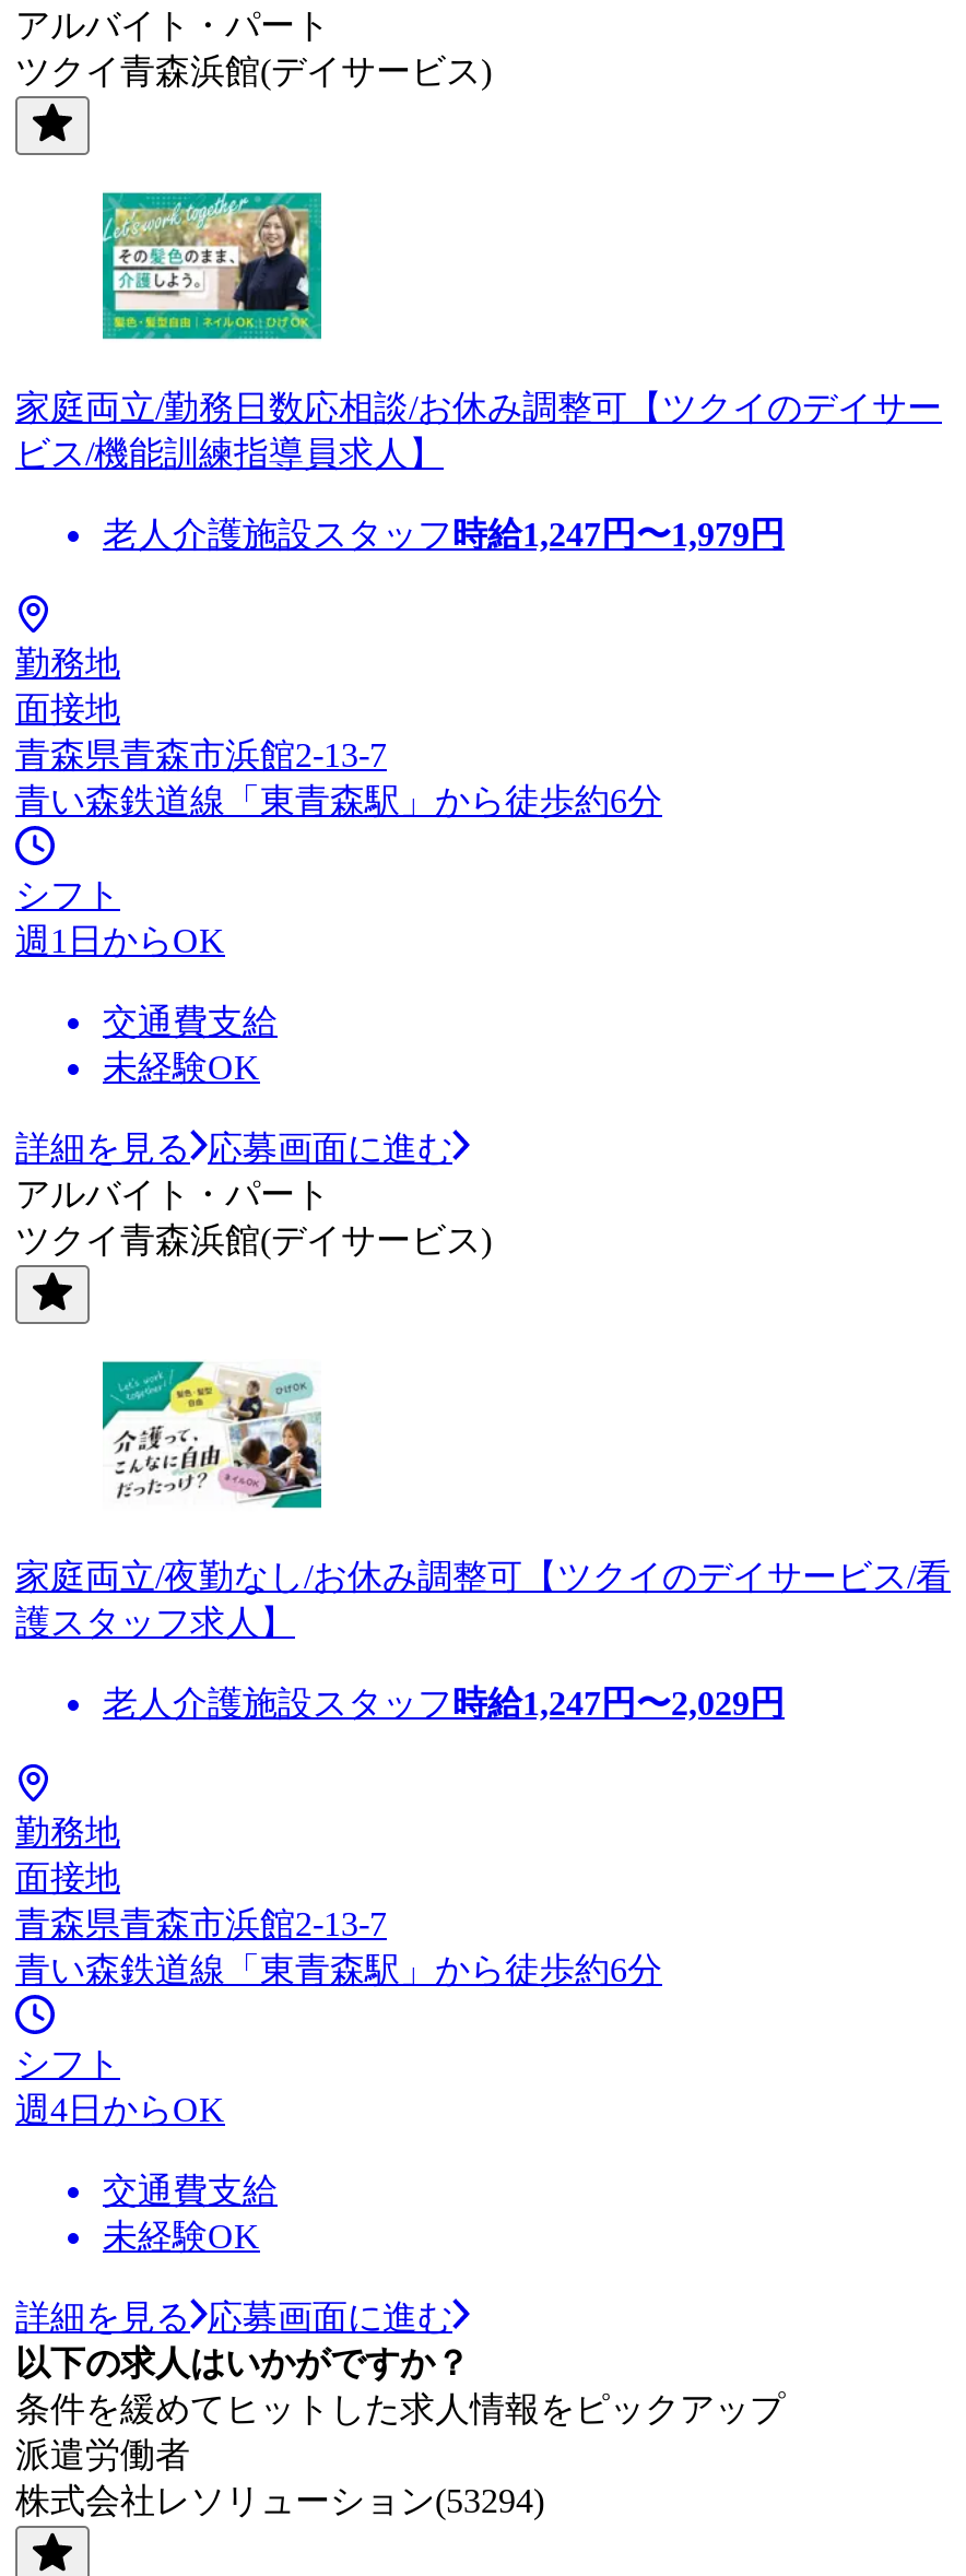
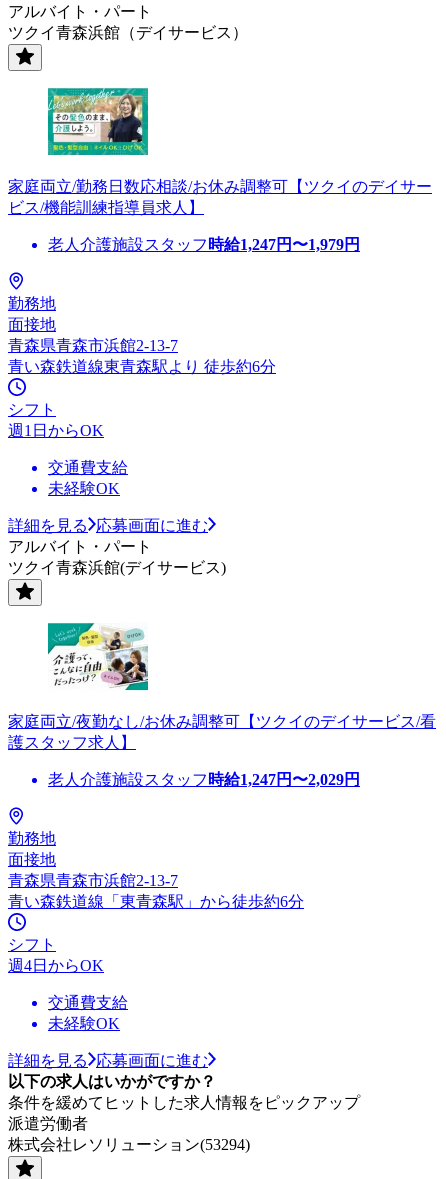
- ツクイ青森浜館(デイサービス)
+ ツクイ青森浜館（デイサービス）

- 青い森鉄道線「東青森駅」から徒歩約6分
+ 青い森鉄道線東青森駅より 徒歩約6分
